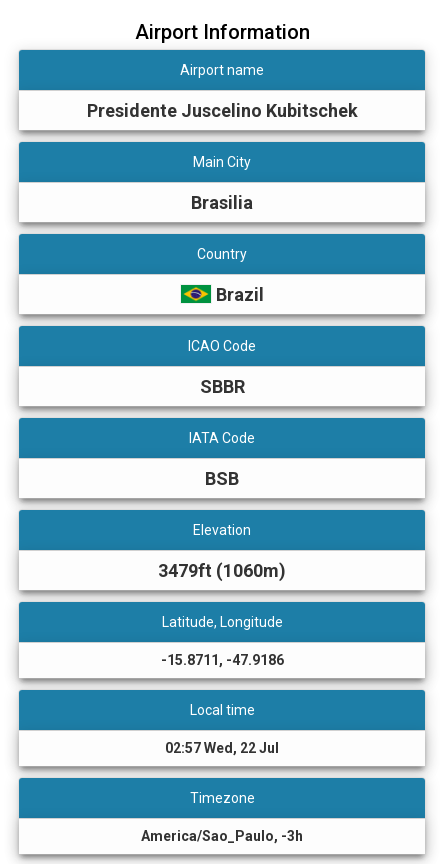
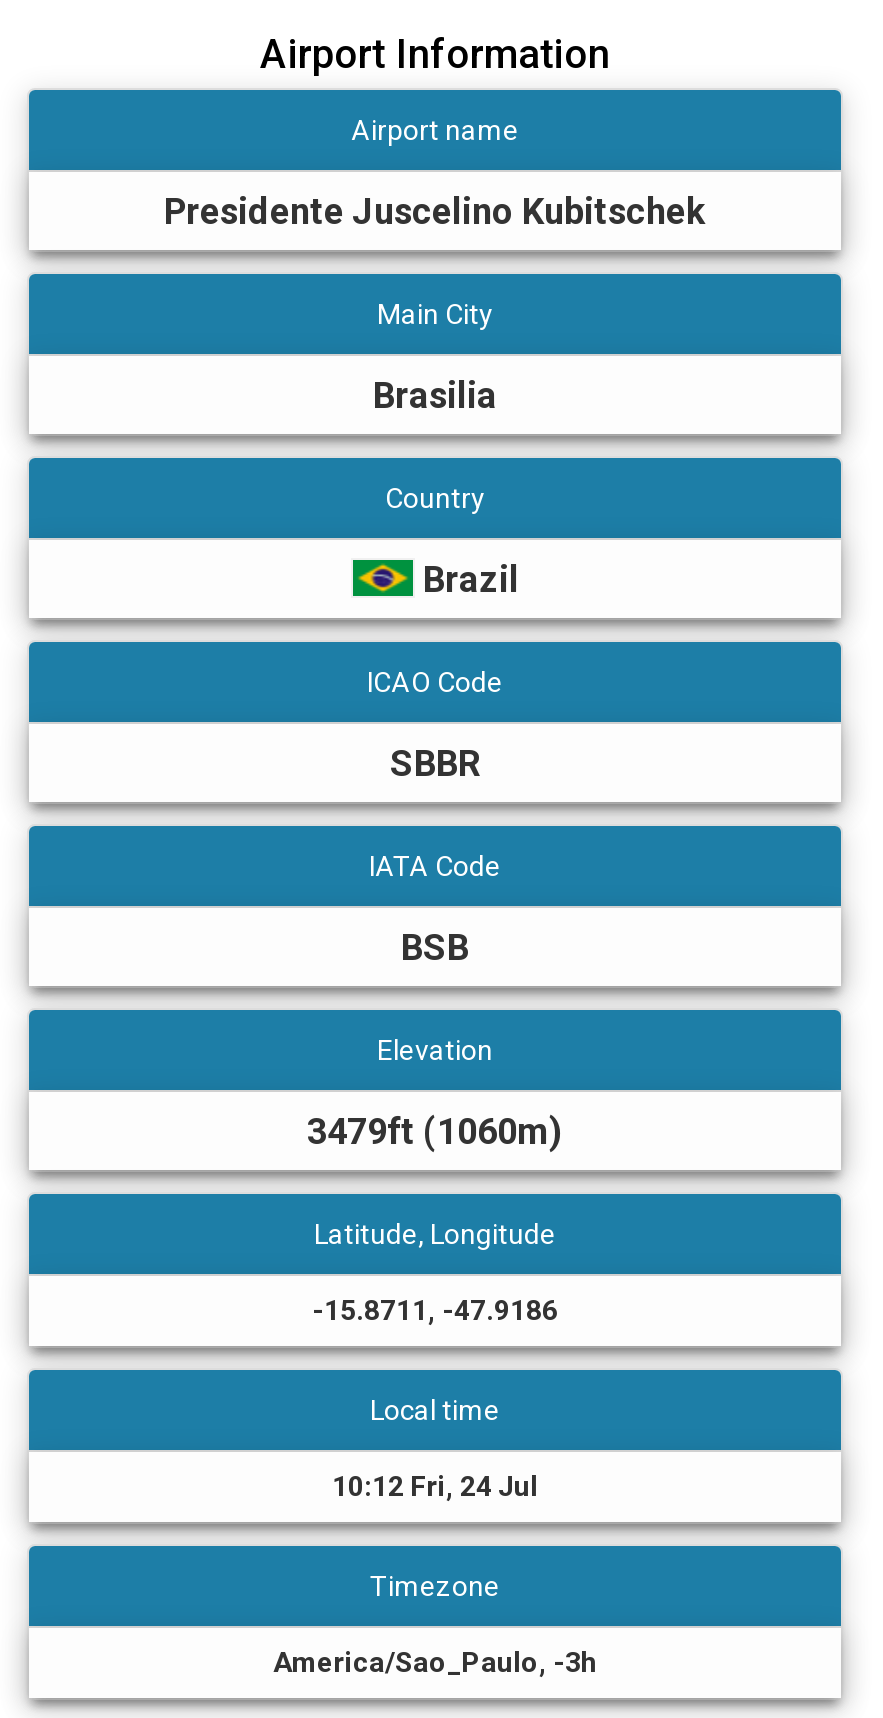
- 02:57 Wed, 22 Jul
+ 10:12 Fri, 24 Jul
